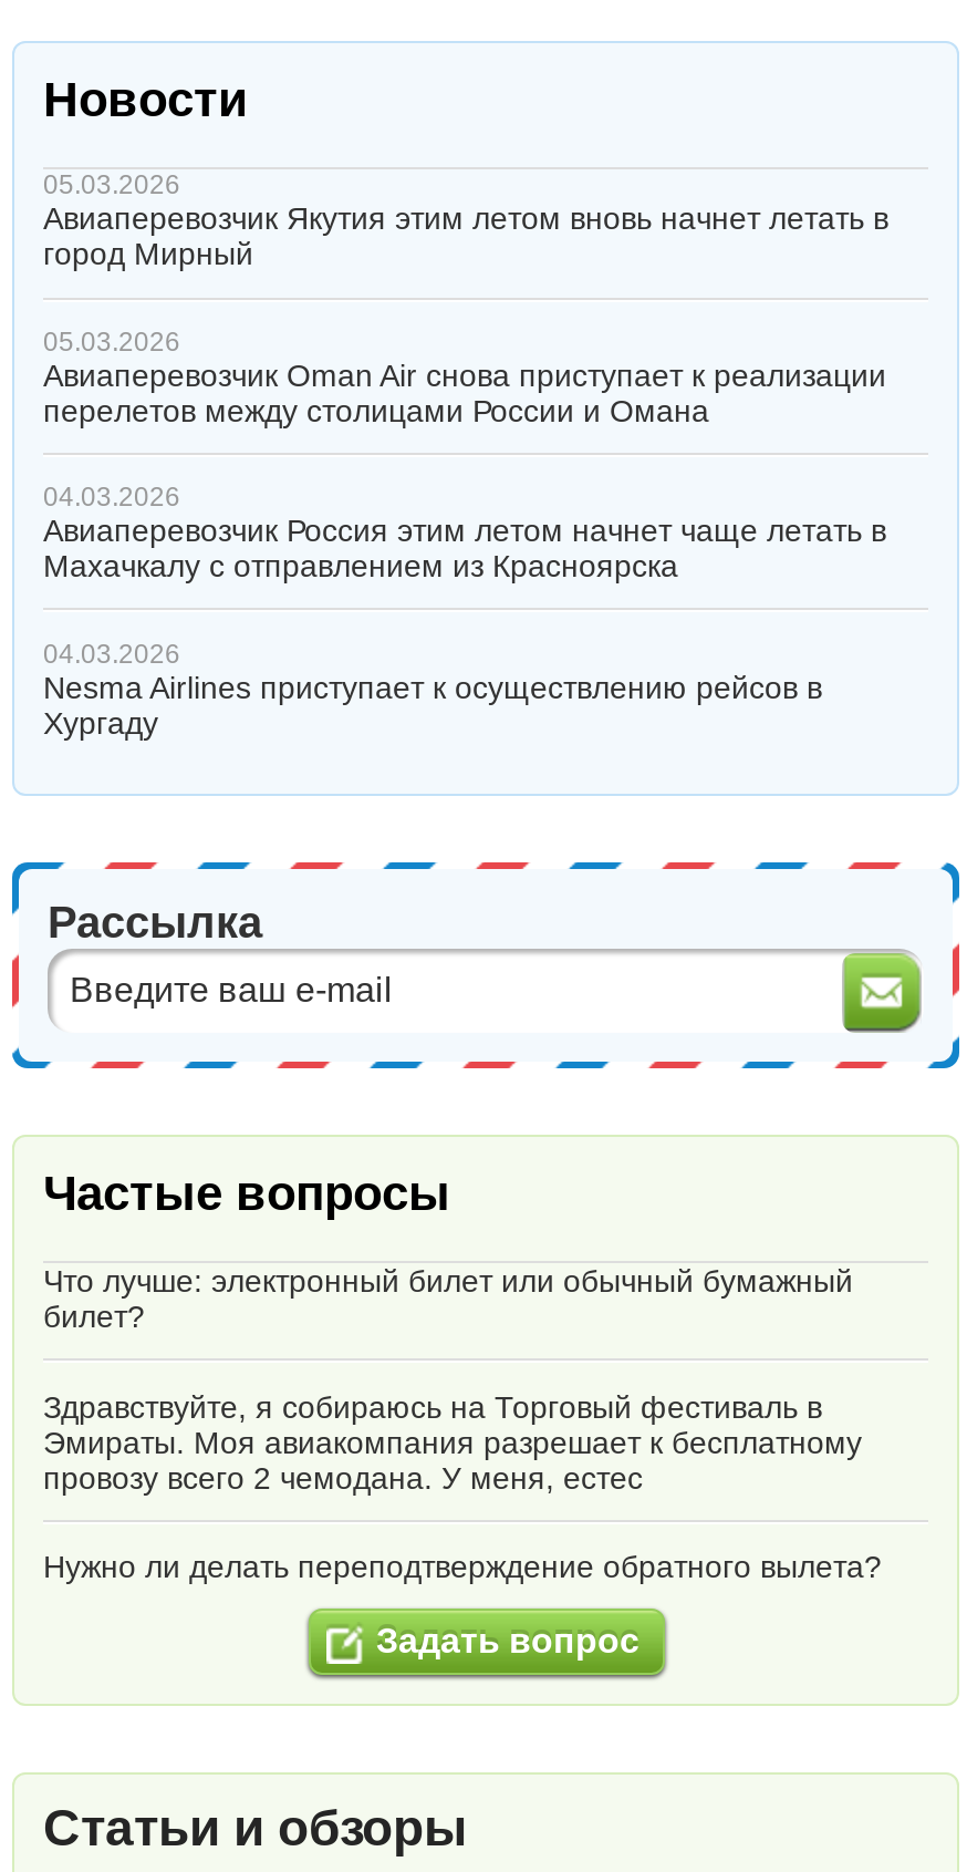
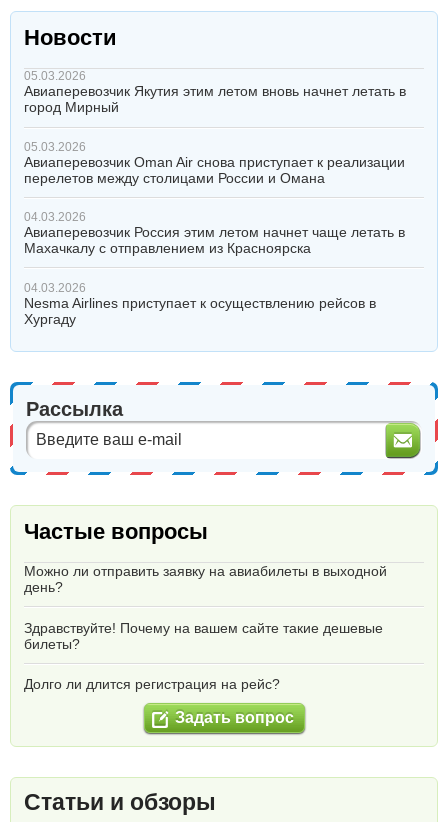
- Что лучше: электронный билет или обычный бумажный
- билет?
+ Можно ли отправить заявку на авиабилеты в выходной
+ день?

- Здравствуйте, я собираюсь на Торговый фестиваль в
- Эмираты. Моя авиакомпания разрешает к бесплатному
- провозу всего 2 чемодана. У меня, естес
+ Здравствуйте! Почему на вашем сайте такие дешевые
+ билеты?

- Нужно ли делать переподтверждение обратного вылета?
+ Долго ли длится регистрация на рейс?
